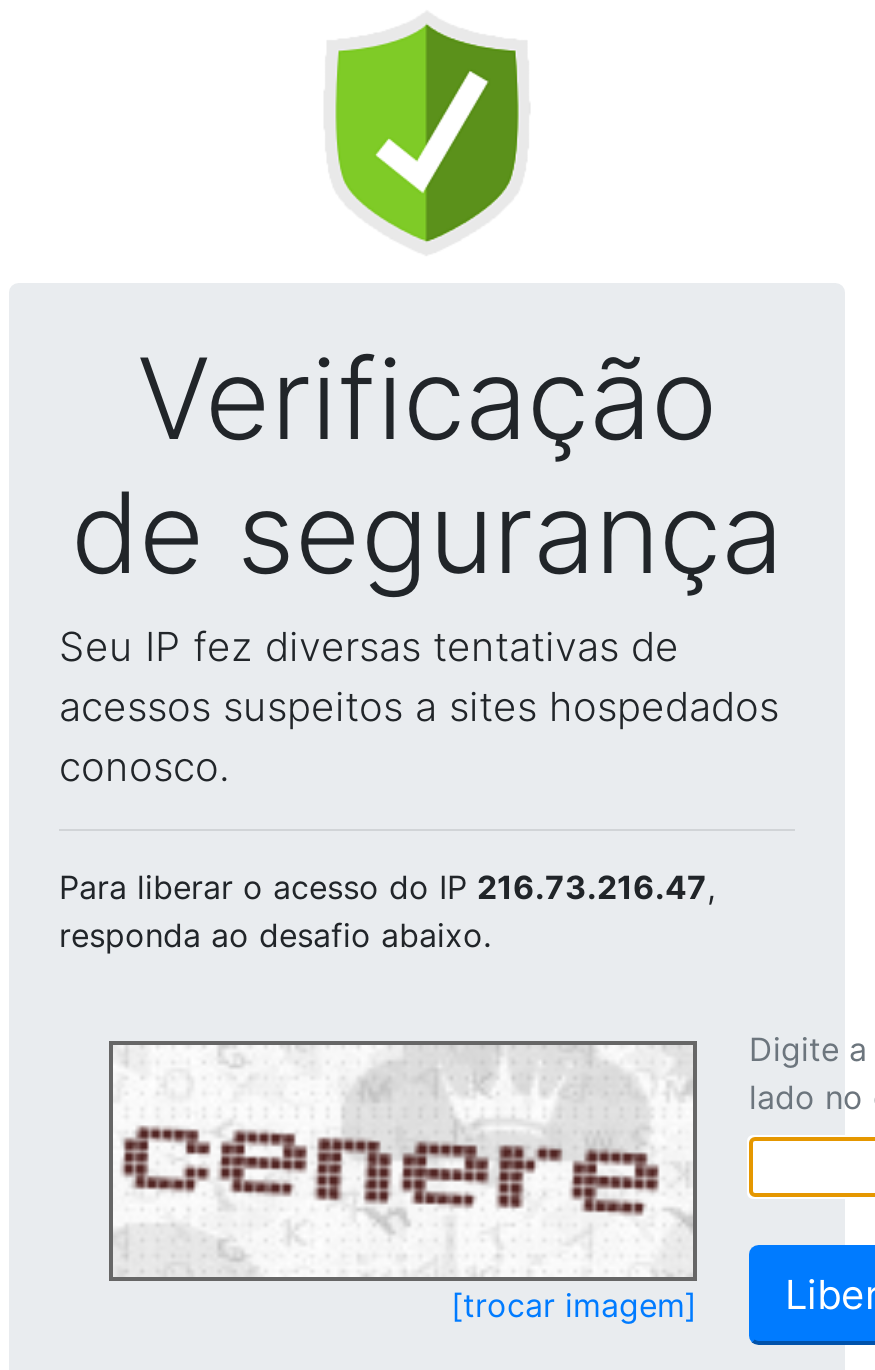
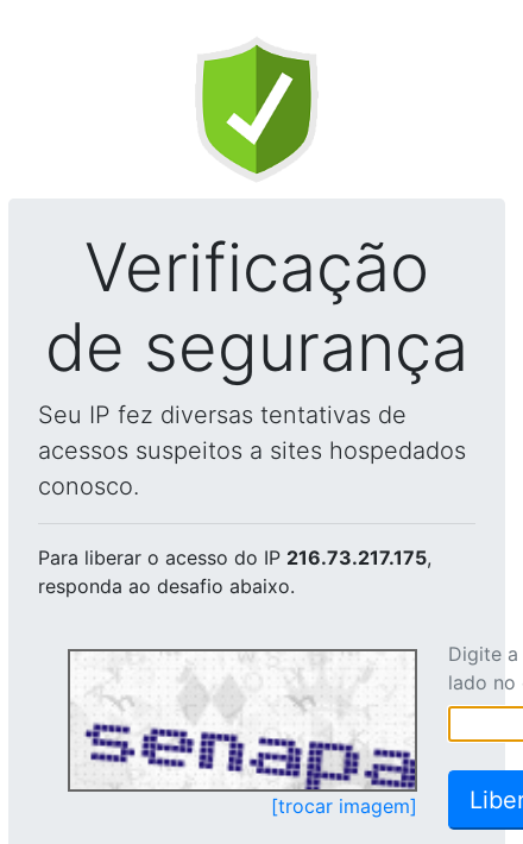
- Para liberar o acesso do IP 216.73.216.47,
+ Para liberar o acesso do IP 216.73.217.175,

- [image]
+ [image]
